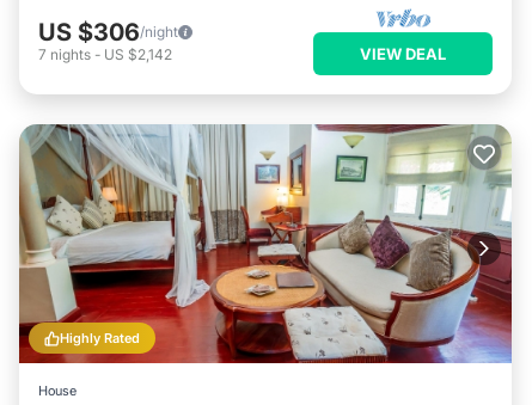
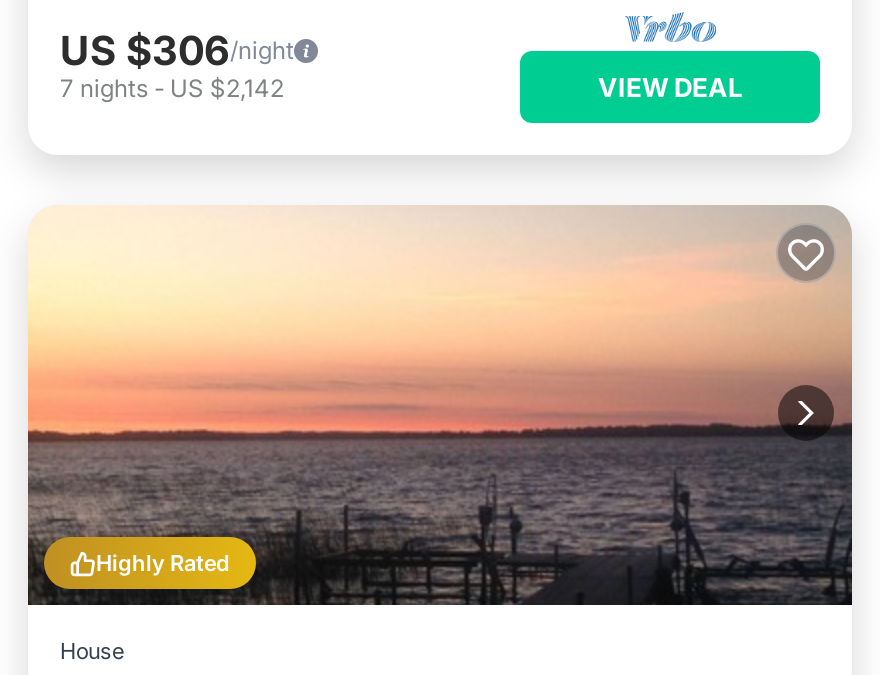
- [image]
+ [image]
